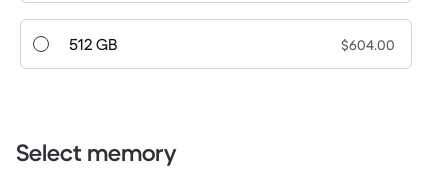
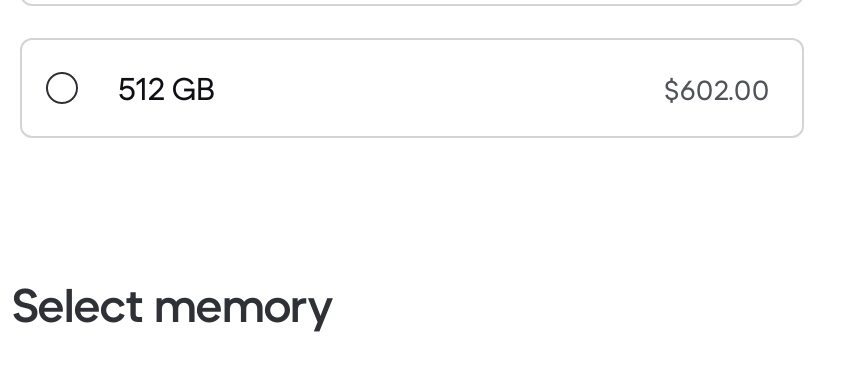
- $604.00
+ $602.00
